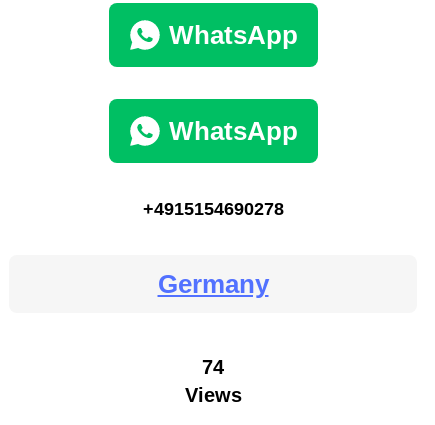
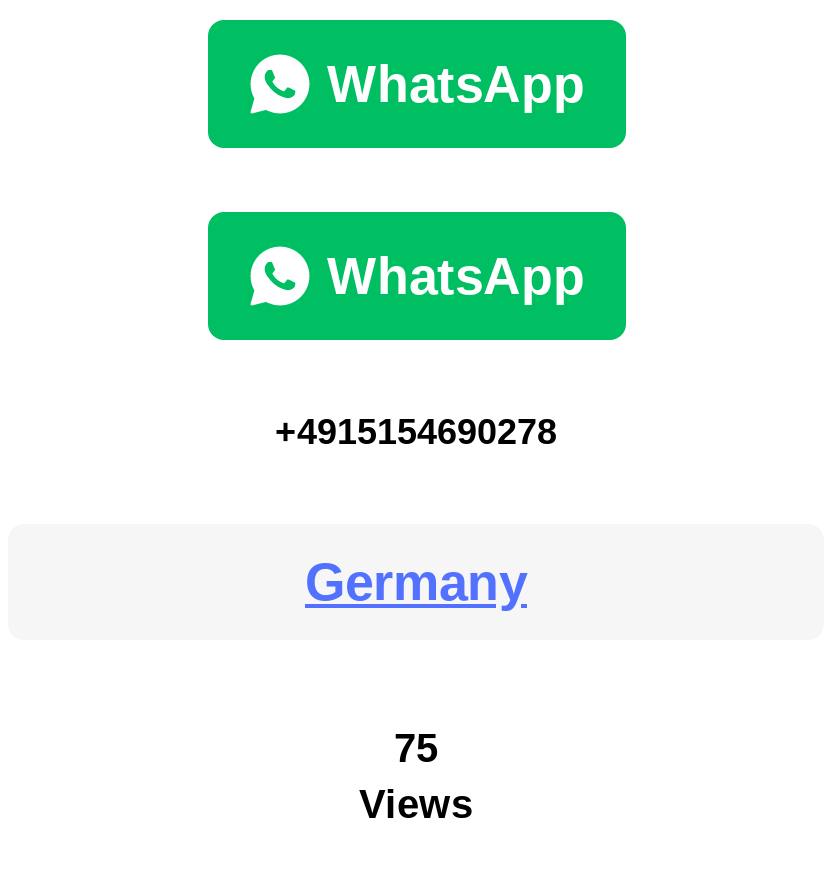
- 74
+ 75
